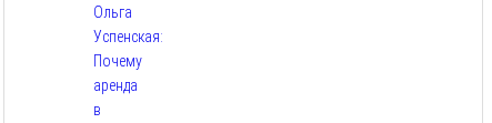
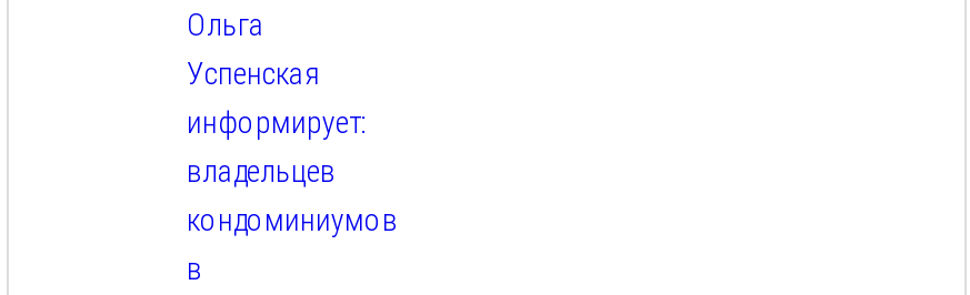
- Успенская:
- Почему
- аренда
+ Успенская
+ информирует:
+ владельцев
+ кондоминиумов
